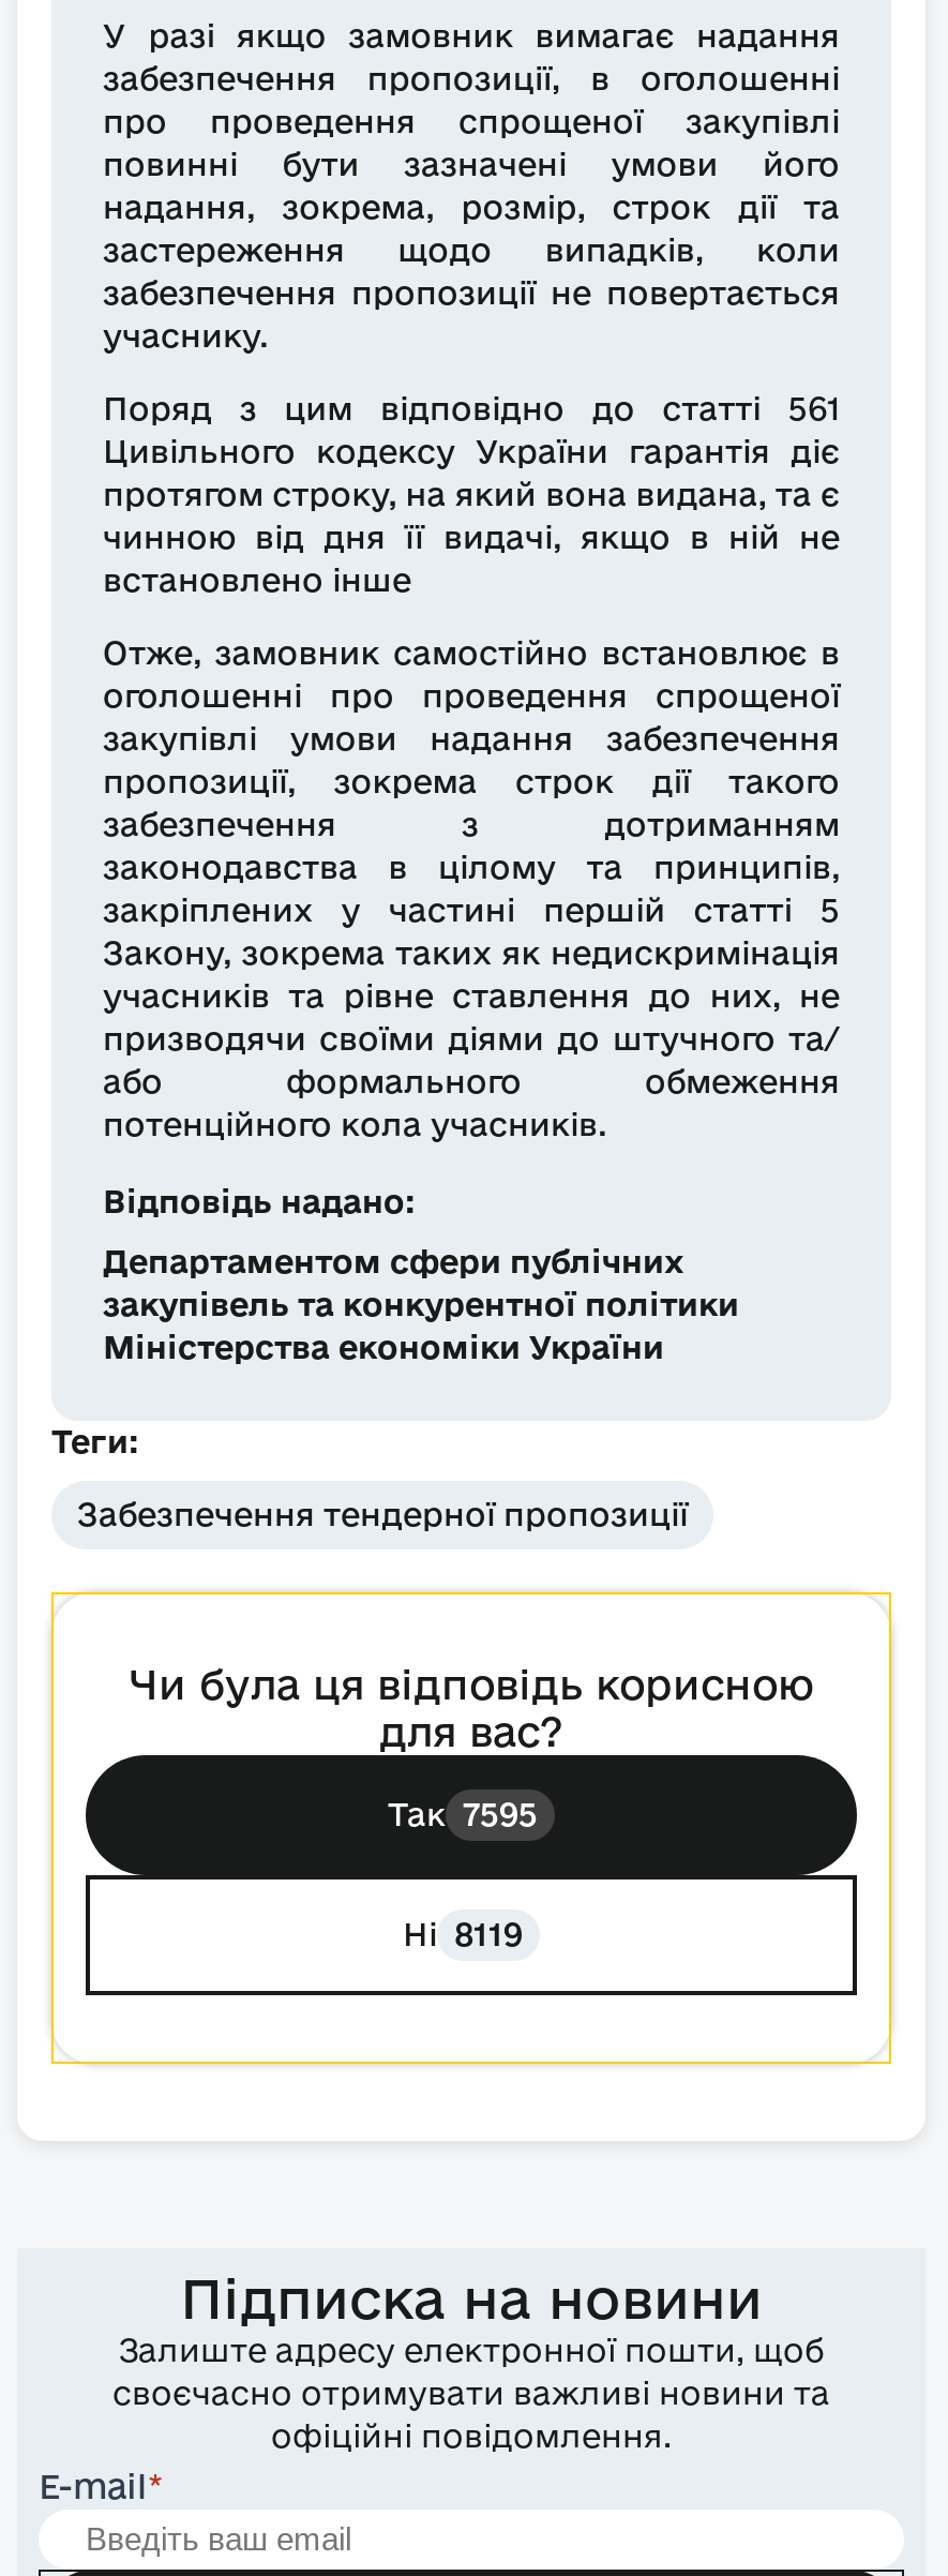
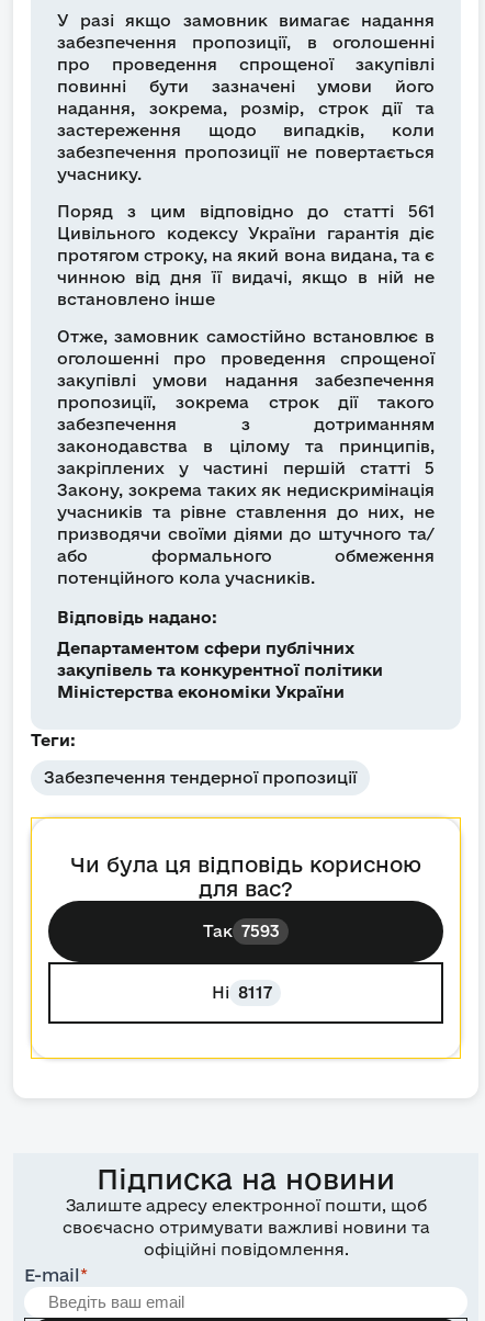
- Так 7595
+ Так 7593

- Ні 8119
+ Ні 8117
